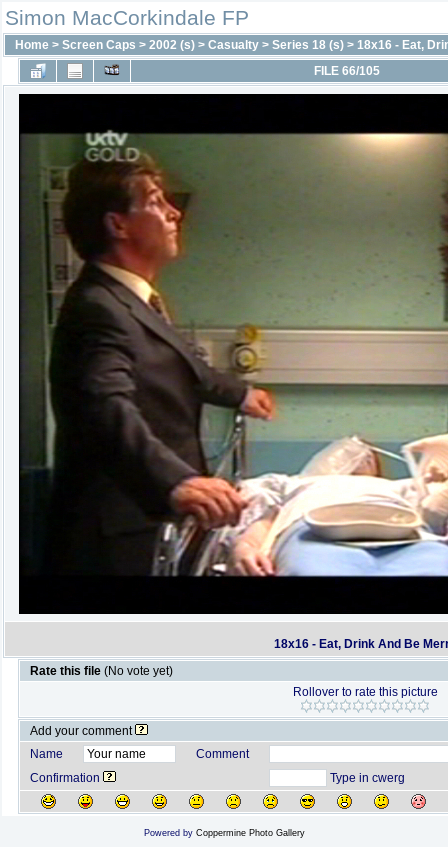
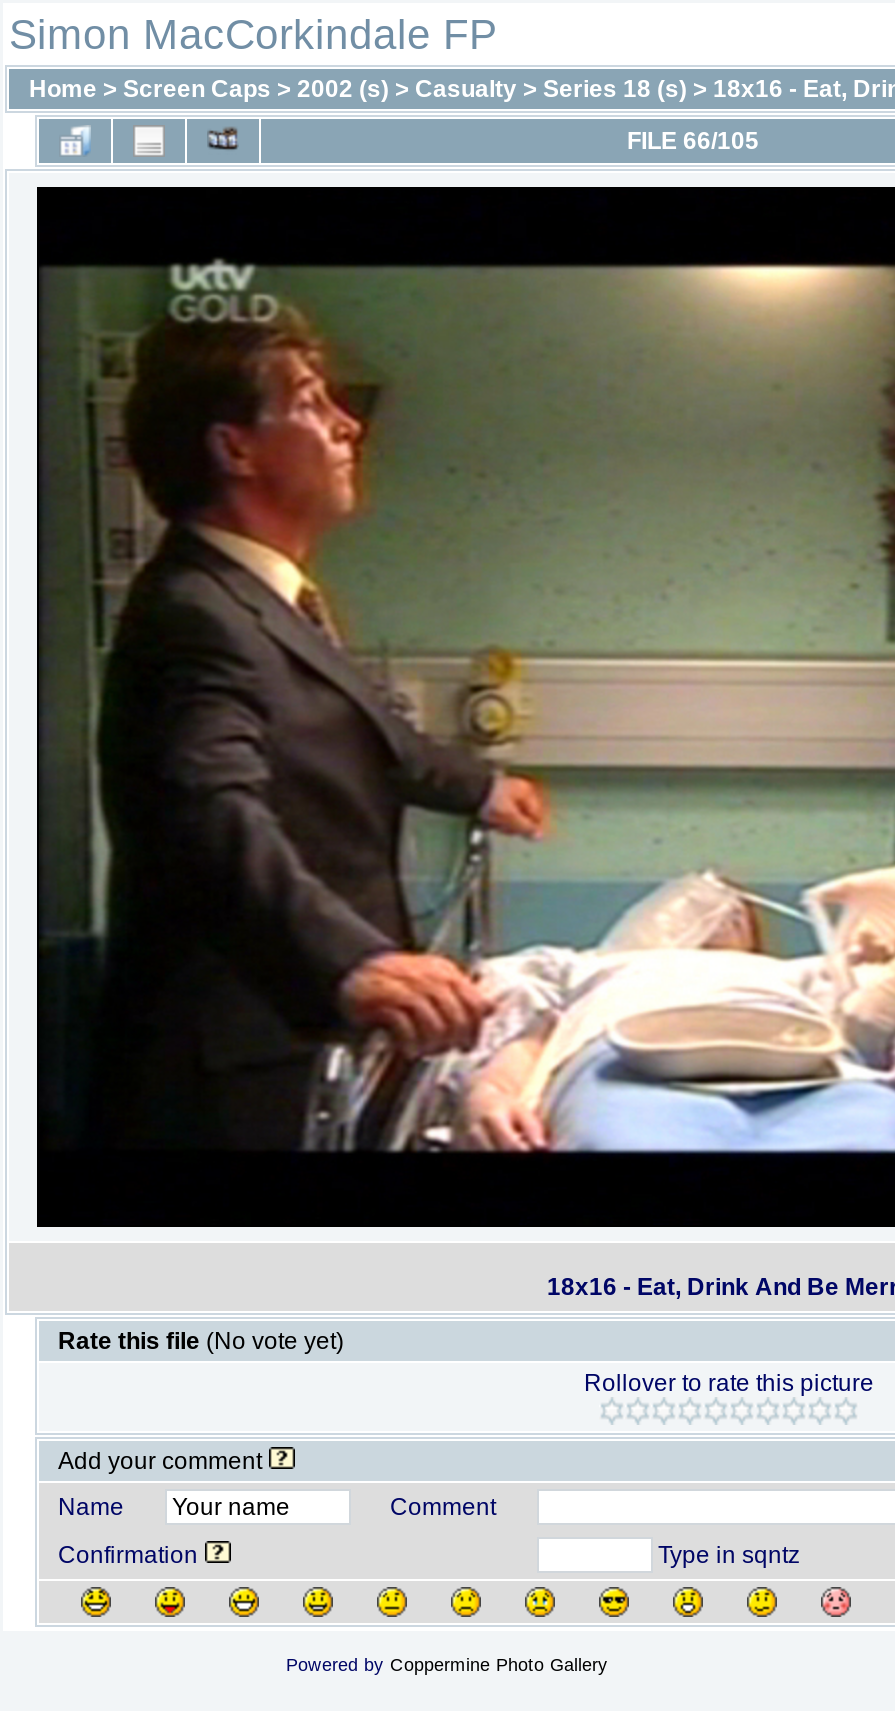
- Type in cwerg
+ Type in sqntz
